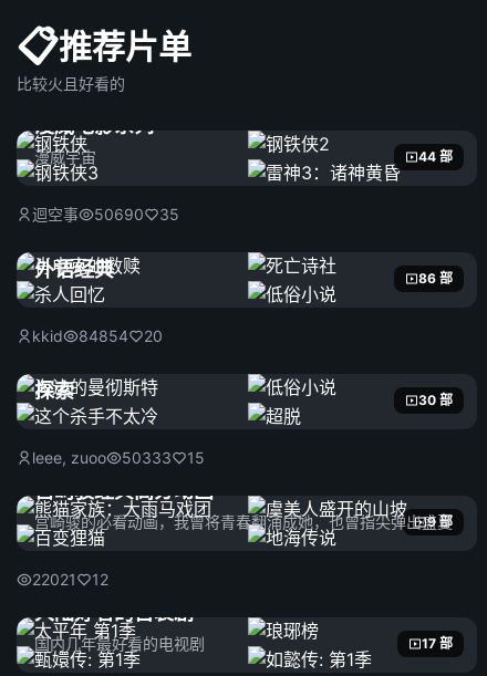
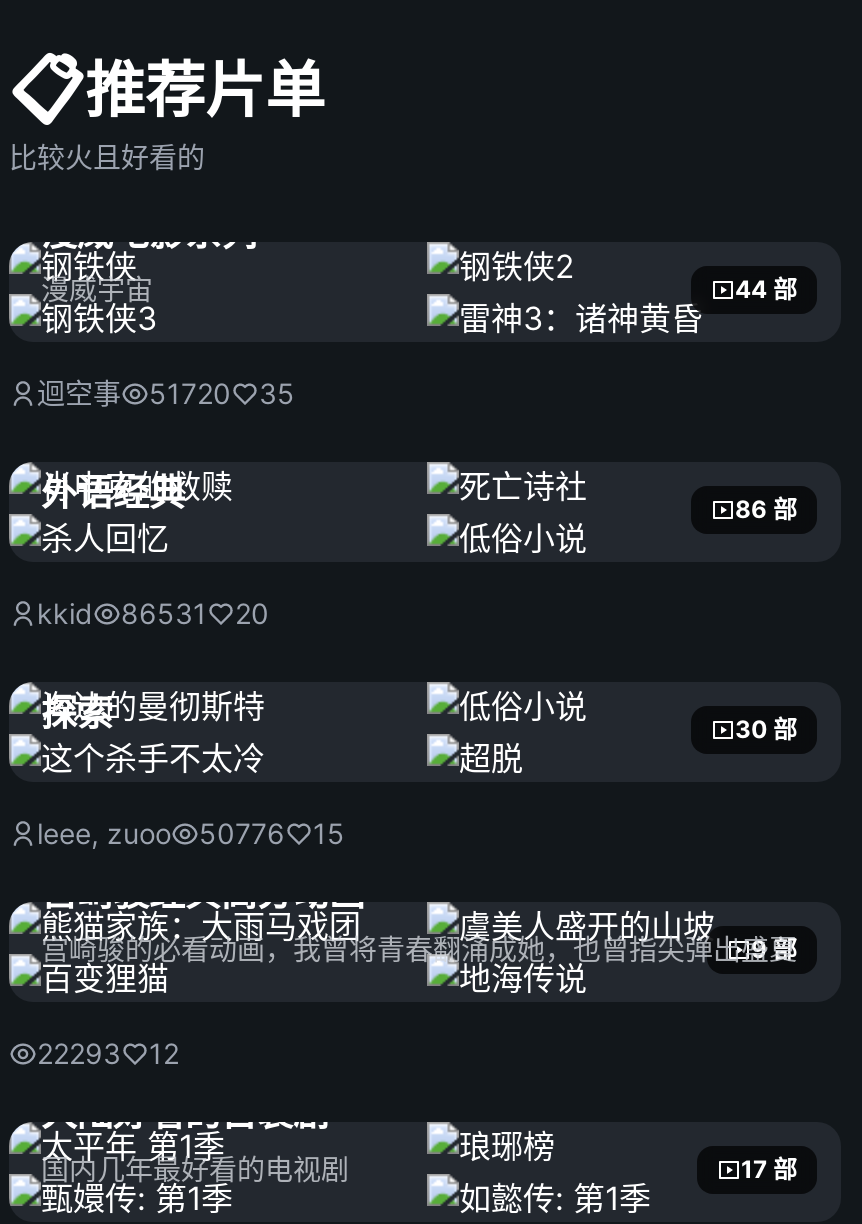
- 迴空事 50690 35
+ 迴空事 51720 35

- kkid 84854 20
+ kkid 86531 20

- leee, zuoo 50333 15
+ leee, zuoo 50776 15

- 22021 12
+ 22293 12
